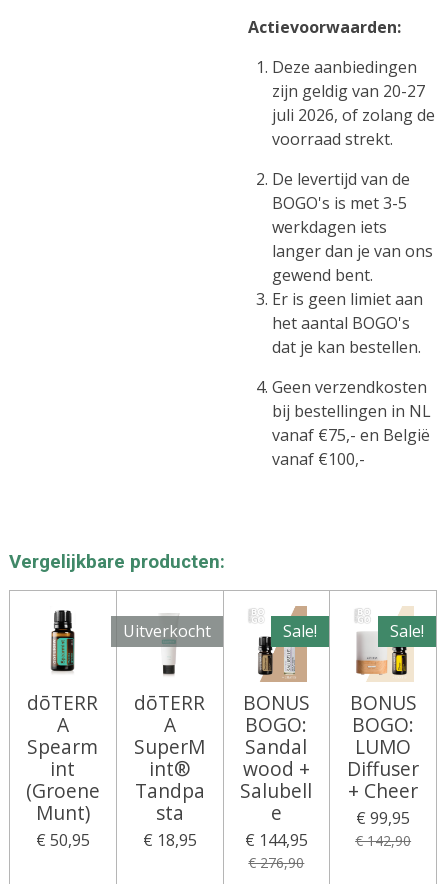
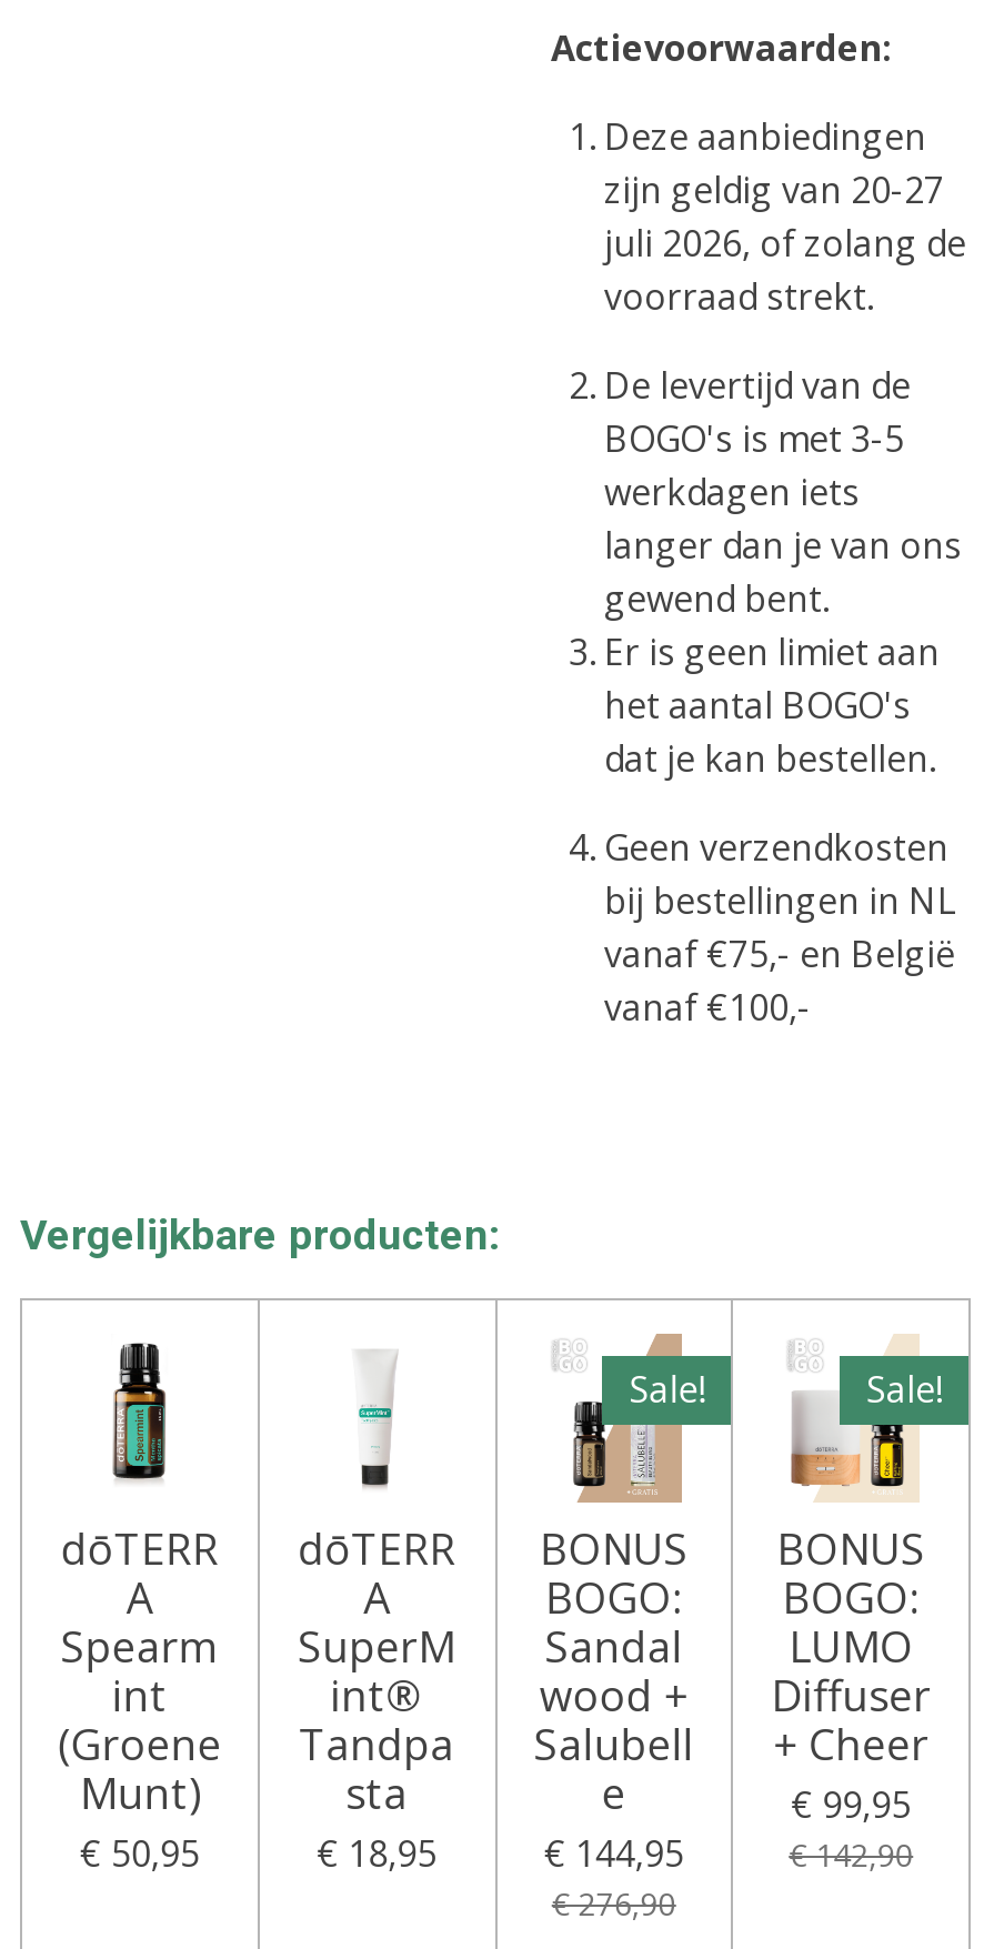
- Uitverkocht
